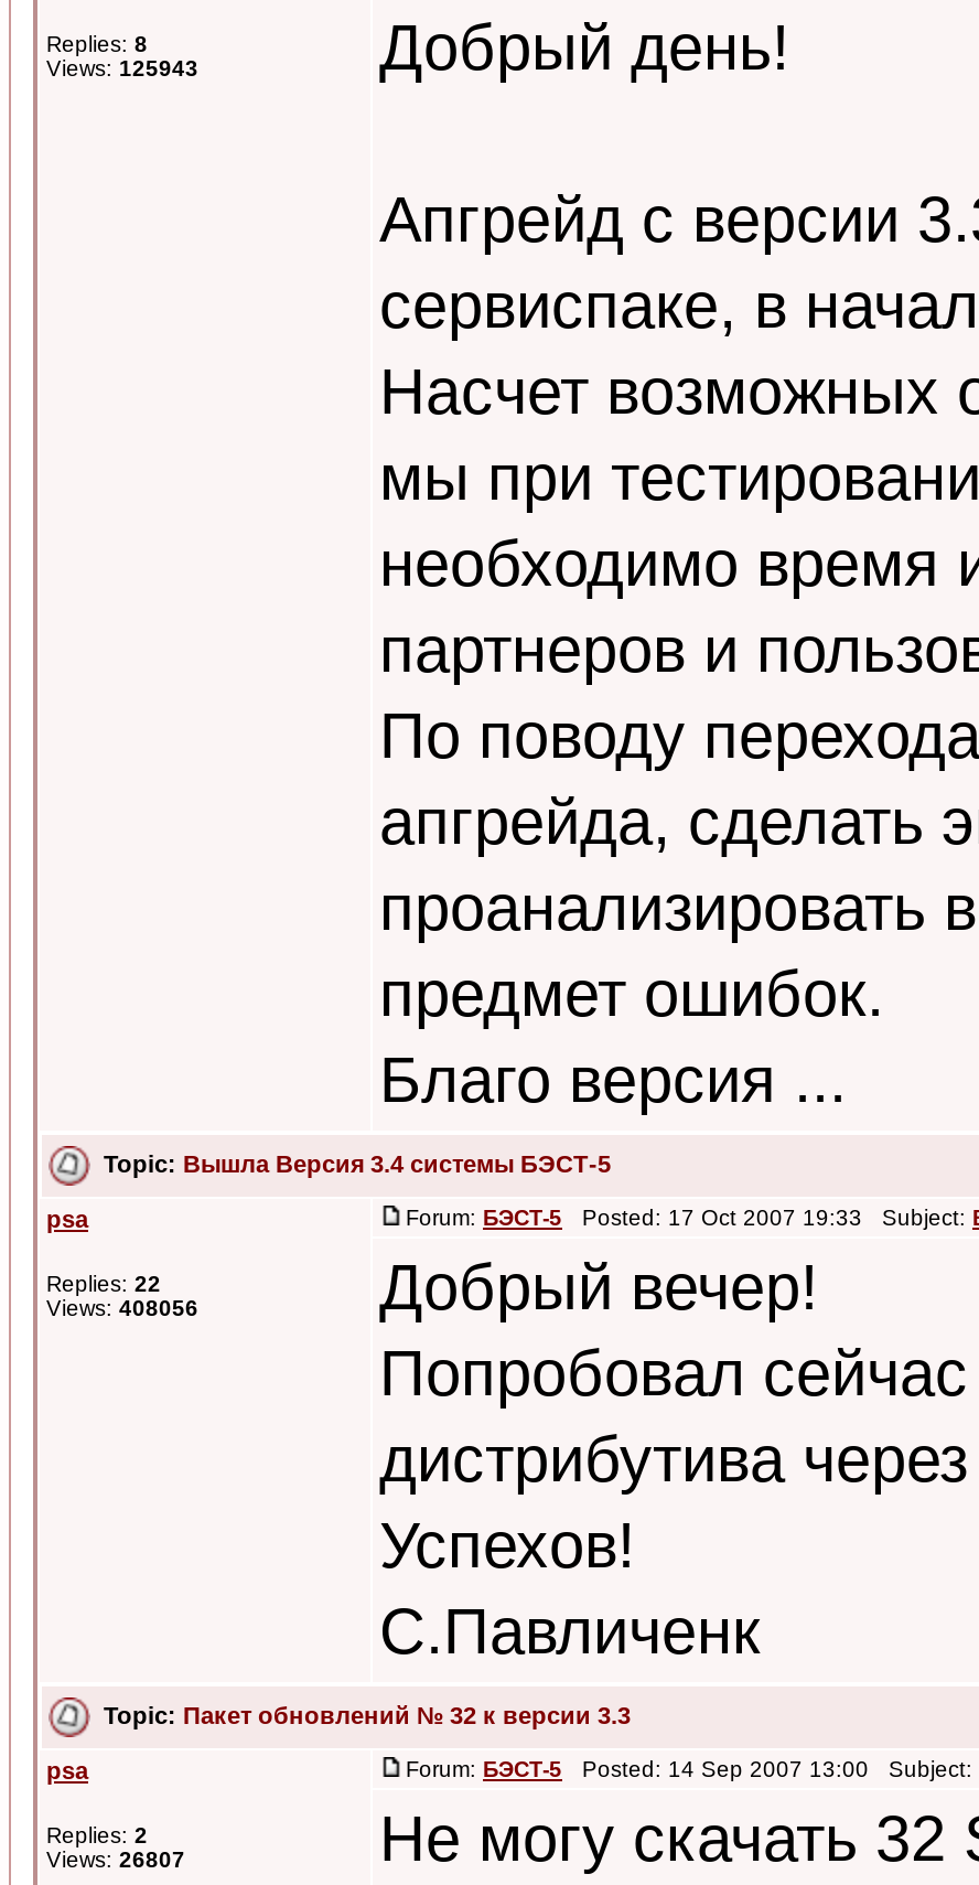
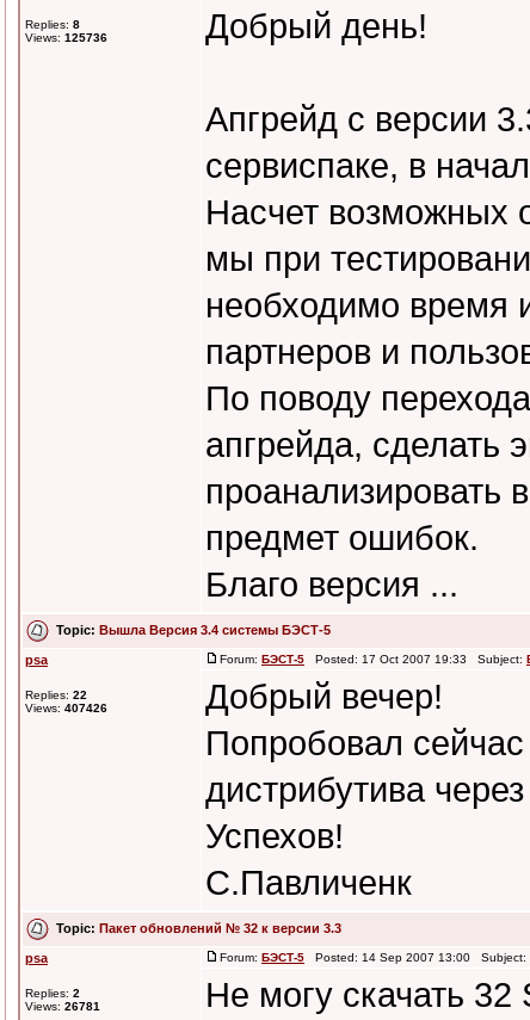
- Views: 125943
+ Views: 125736

- Views: 408056
+ Views: 407426

- Views: 26807
+ Views: 26781
